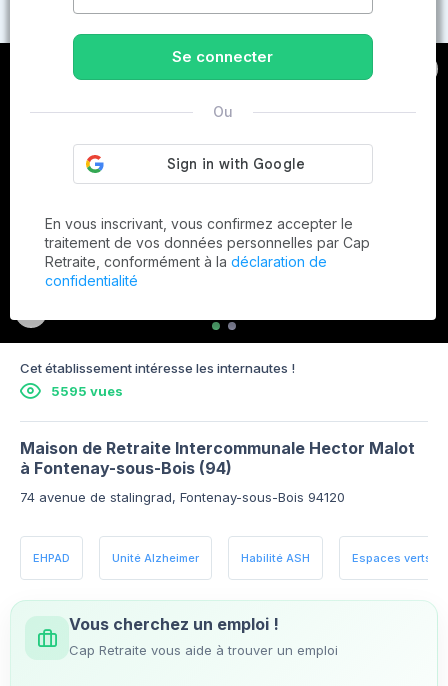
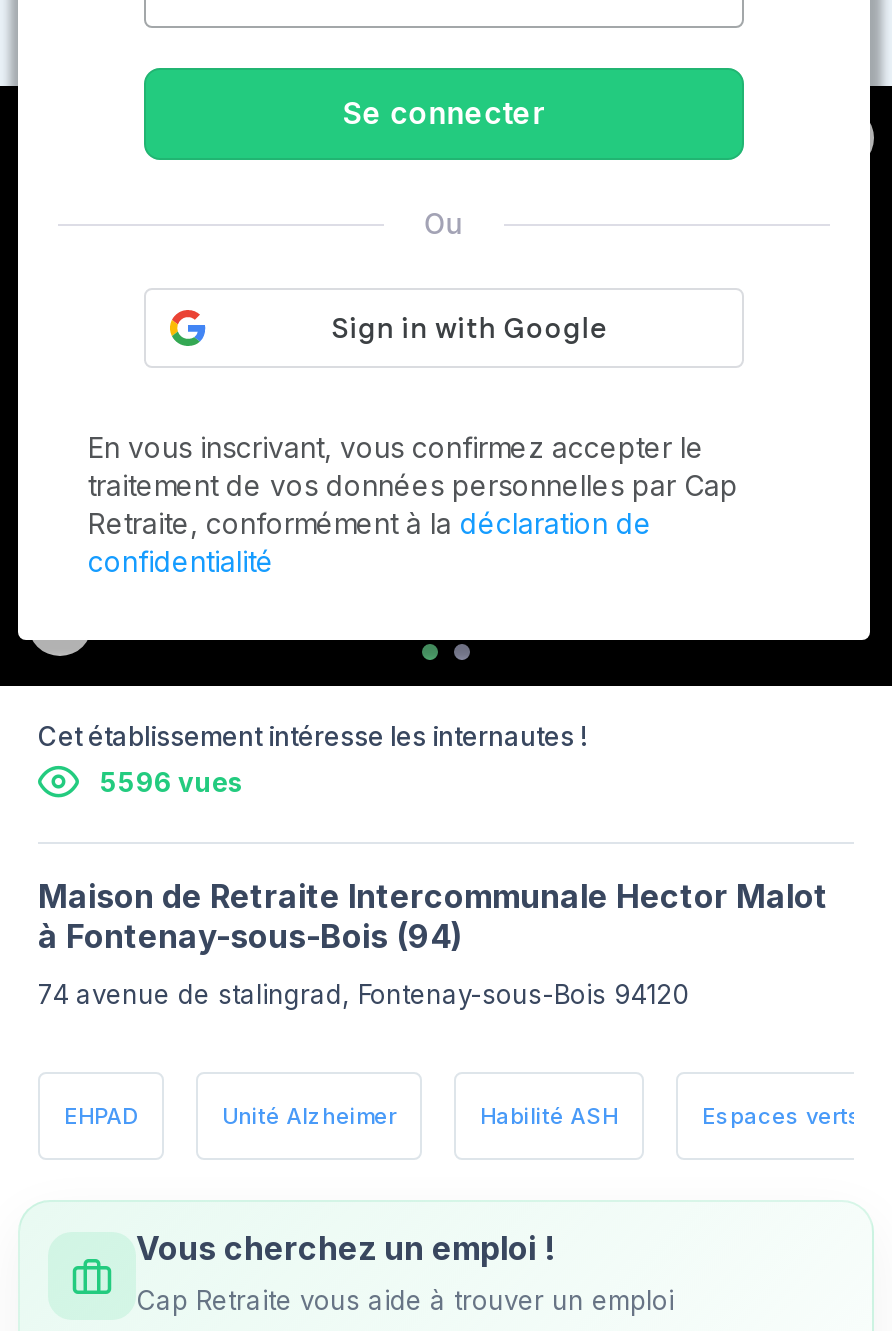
- 5595 vues
+ 5596 vues
